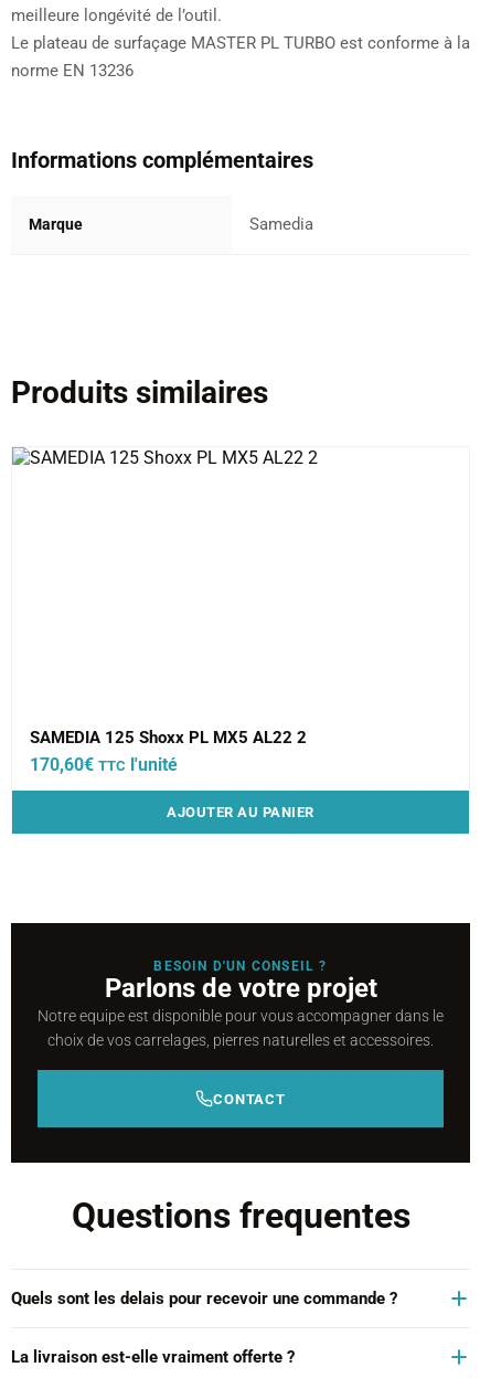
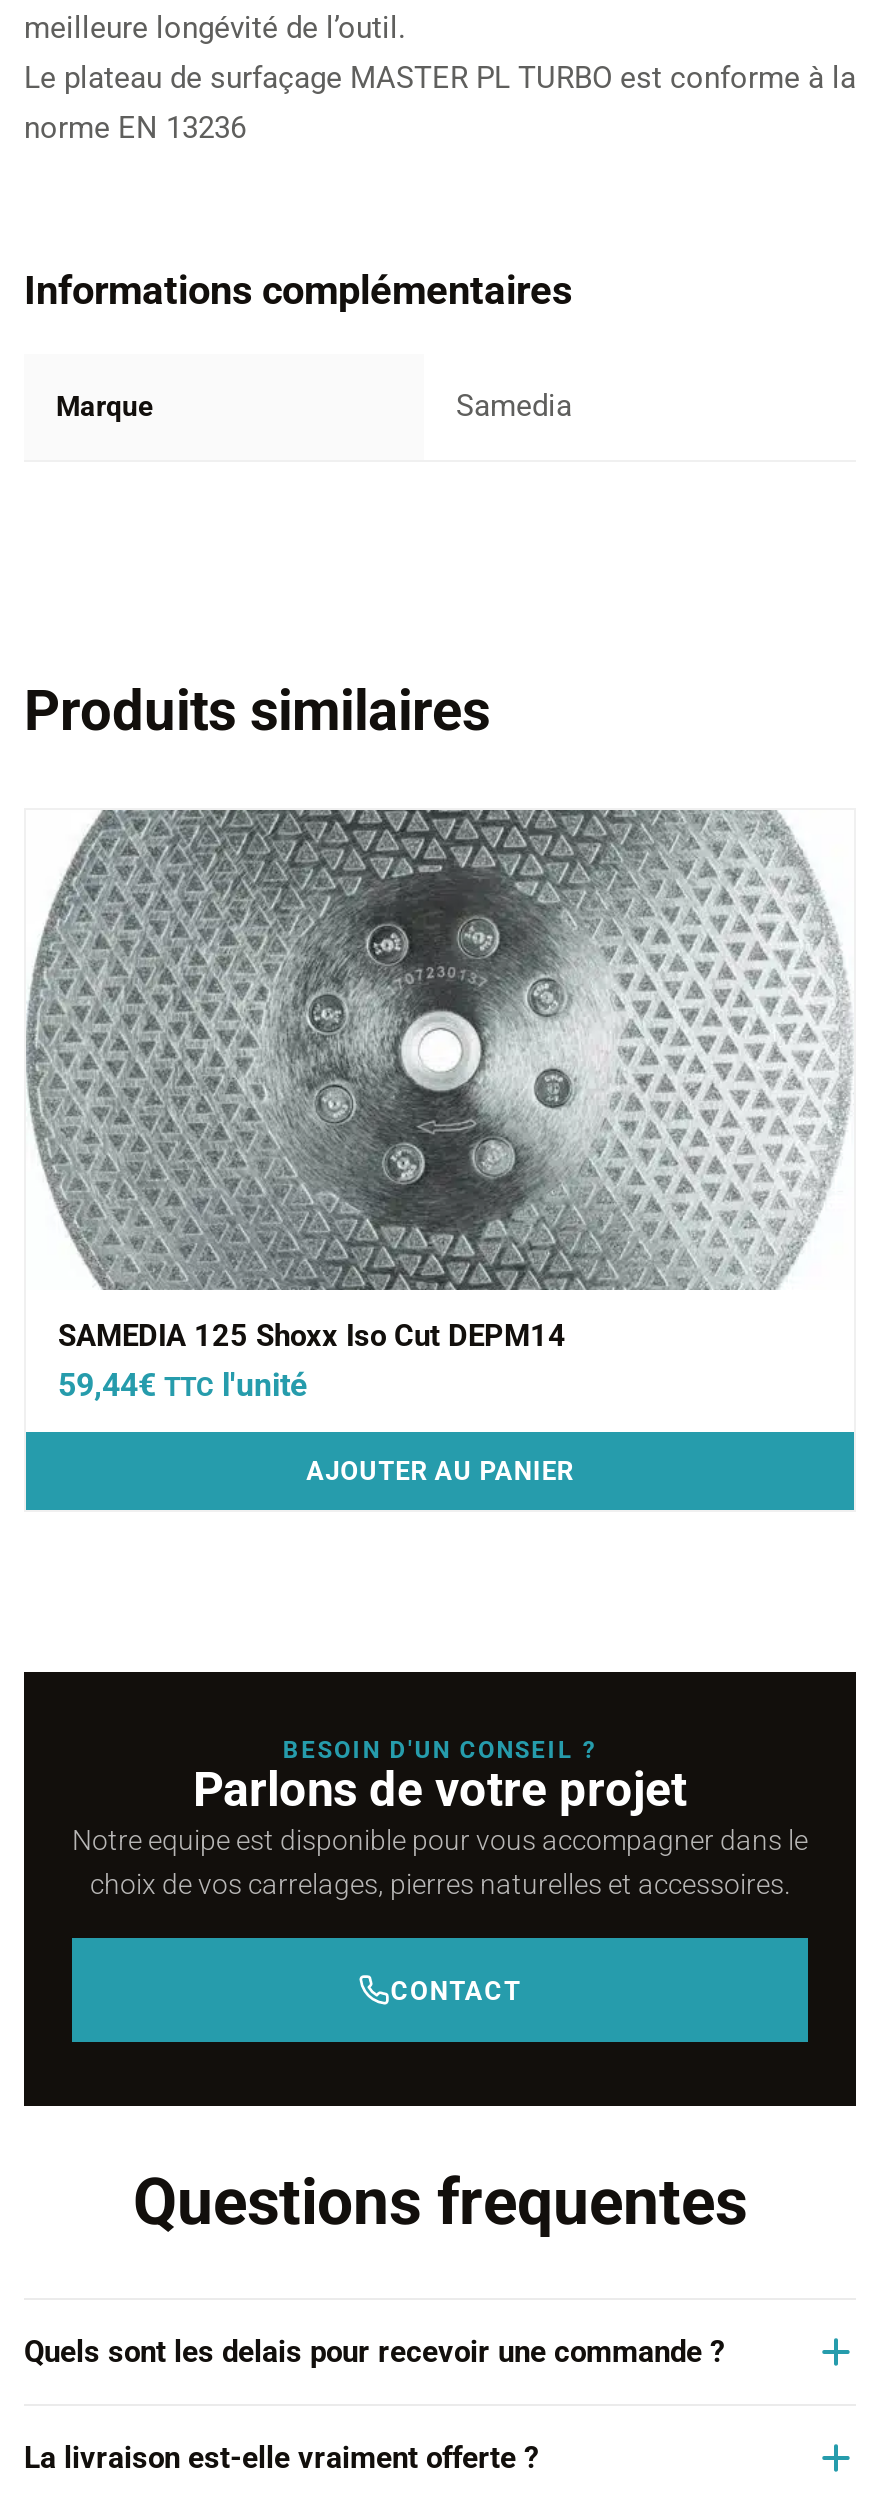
+ [image]

- SAMEDIA 125 Shoxx PL MX5 AL22 2
- 170,60€ TTC l'unité
+ SAMEDIA 125 Shoxx Iso Cut DEPM14
+ 59,44€ TTC l'unité
